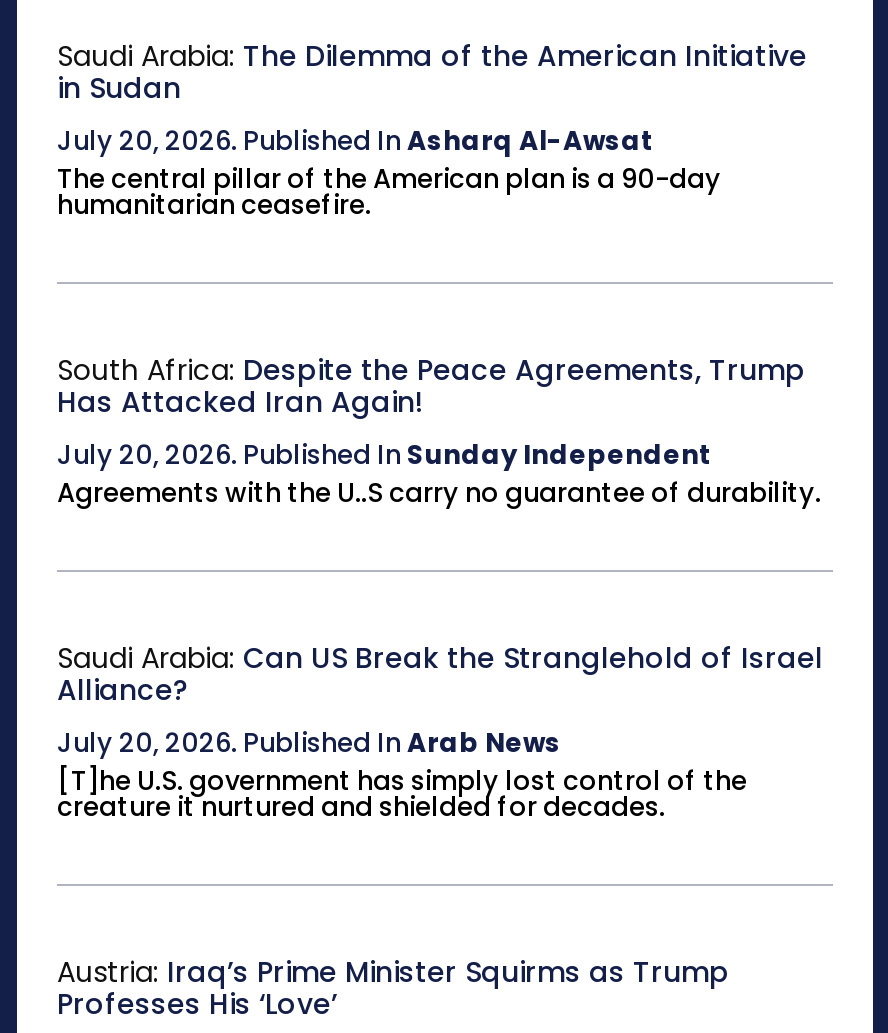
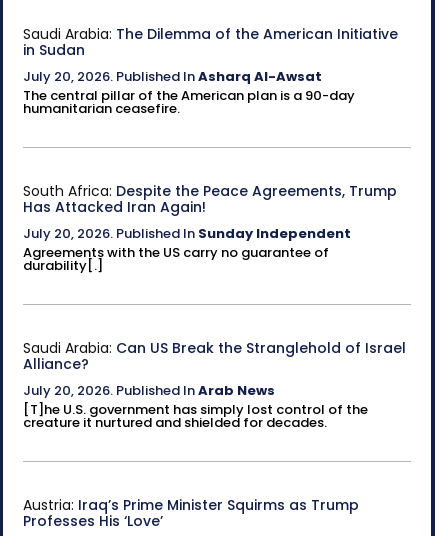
- Agreements with the U..S carry no guarantee of durability.
+ Agreements with the US carry no guarantee of
+ durability[.]
